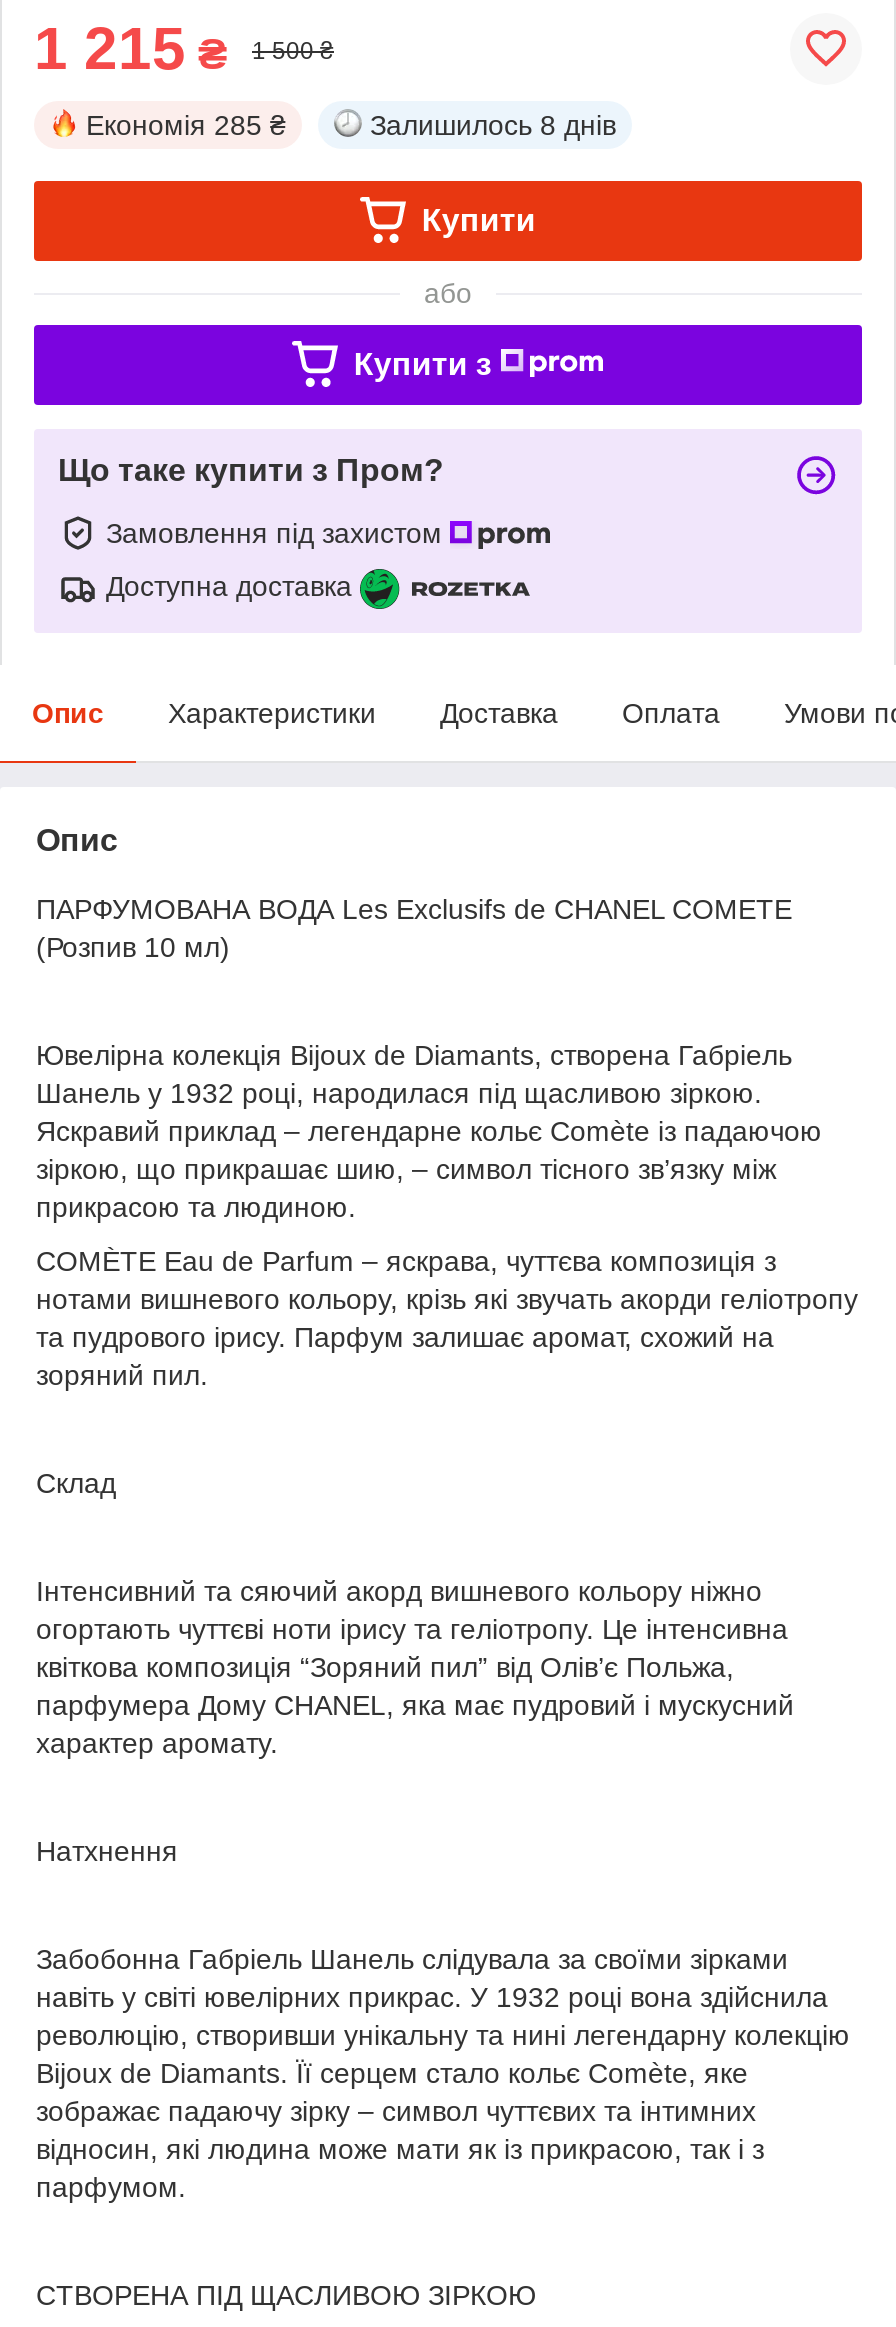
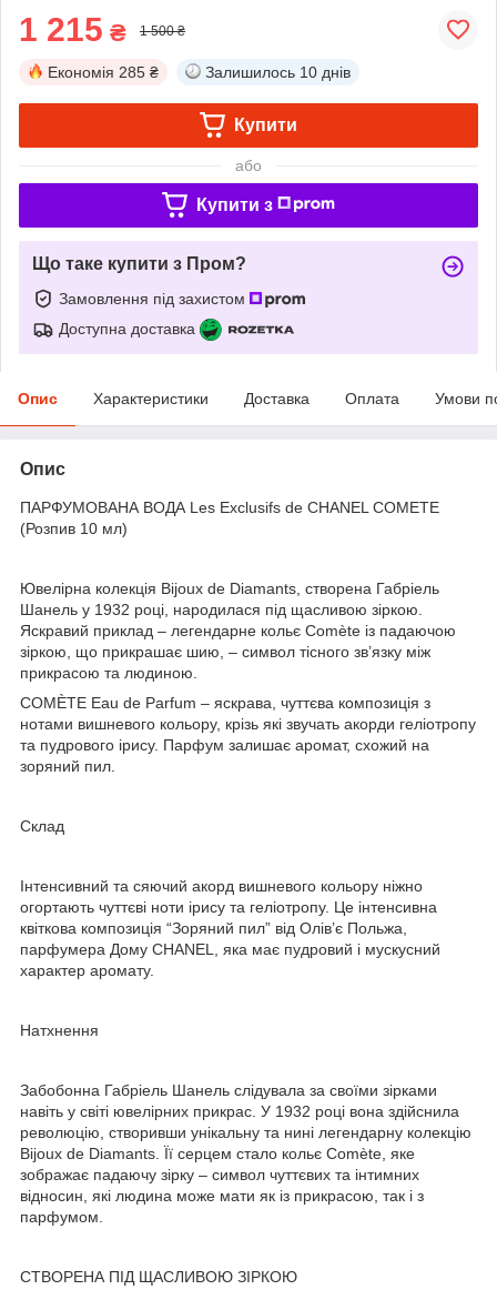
- Залишилось 8 днів
+ Залишилось 10 днів
